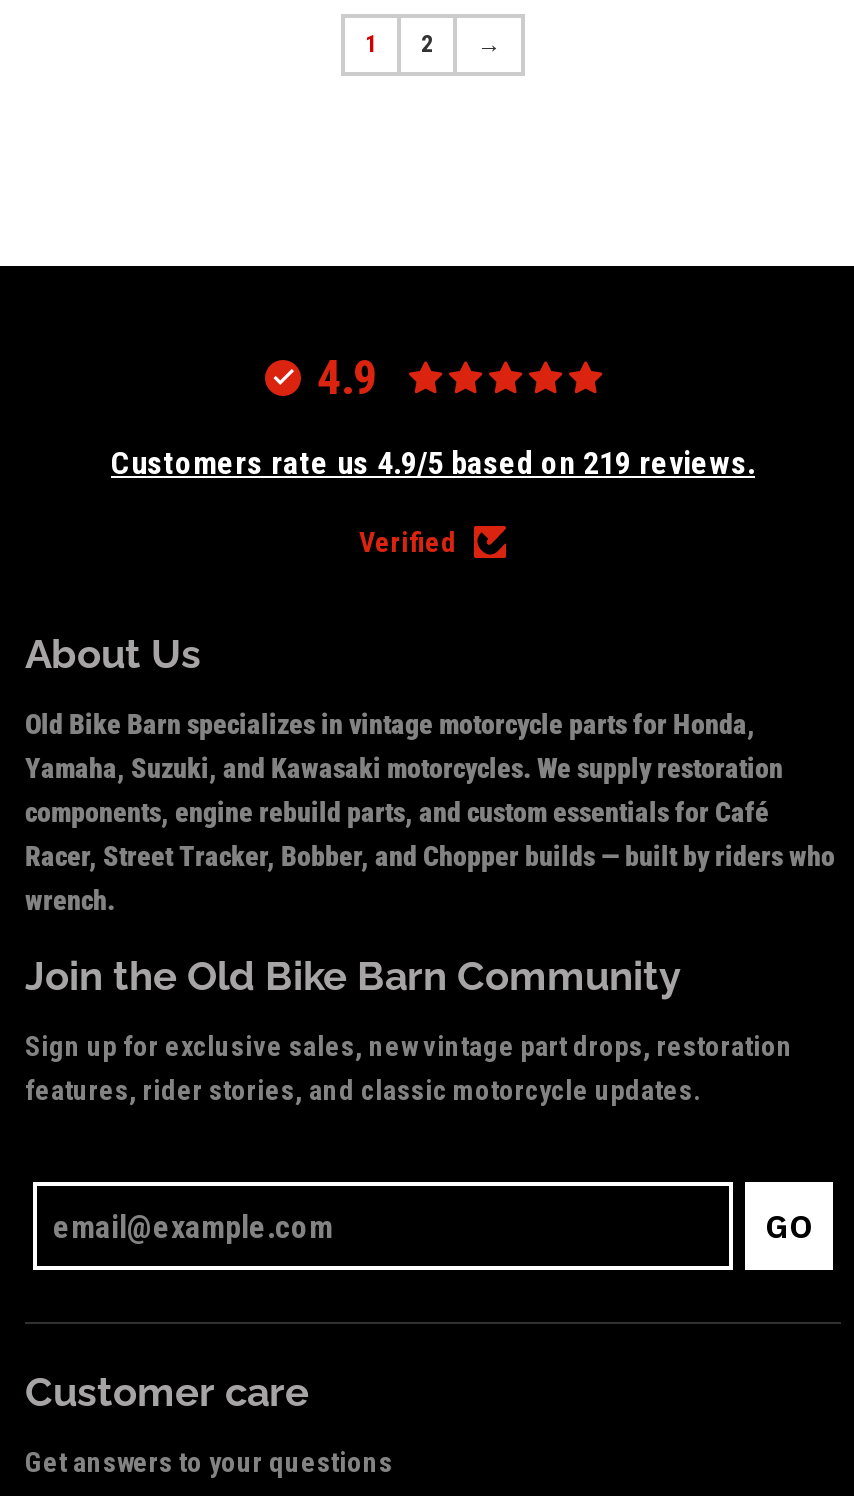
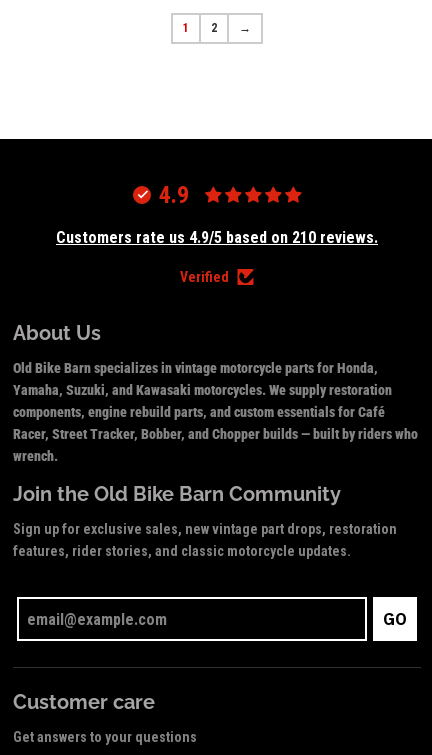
- Customers rate us 4.9/5 based on 219 reviews.
+ Customers rate us 4.9/5 based on 210 reviews.
